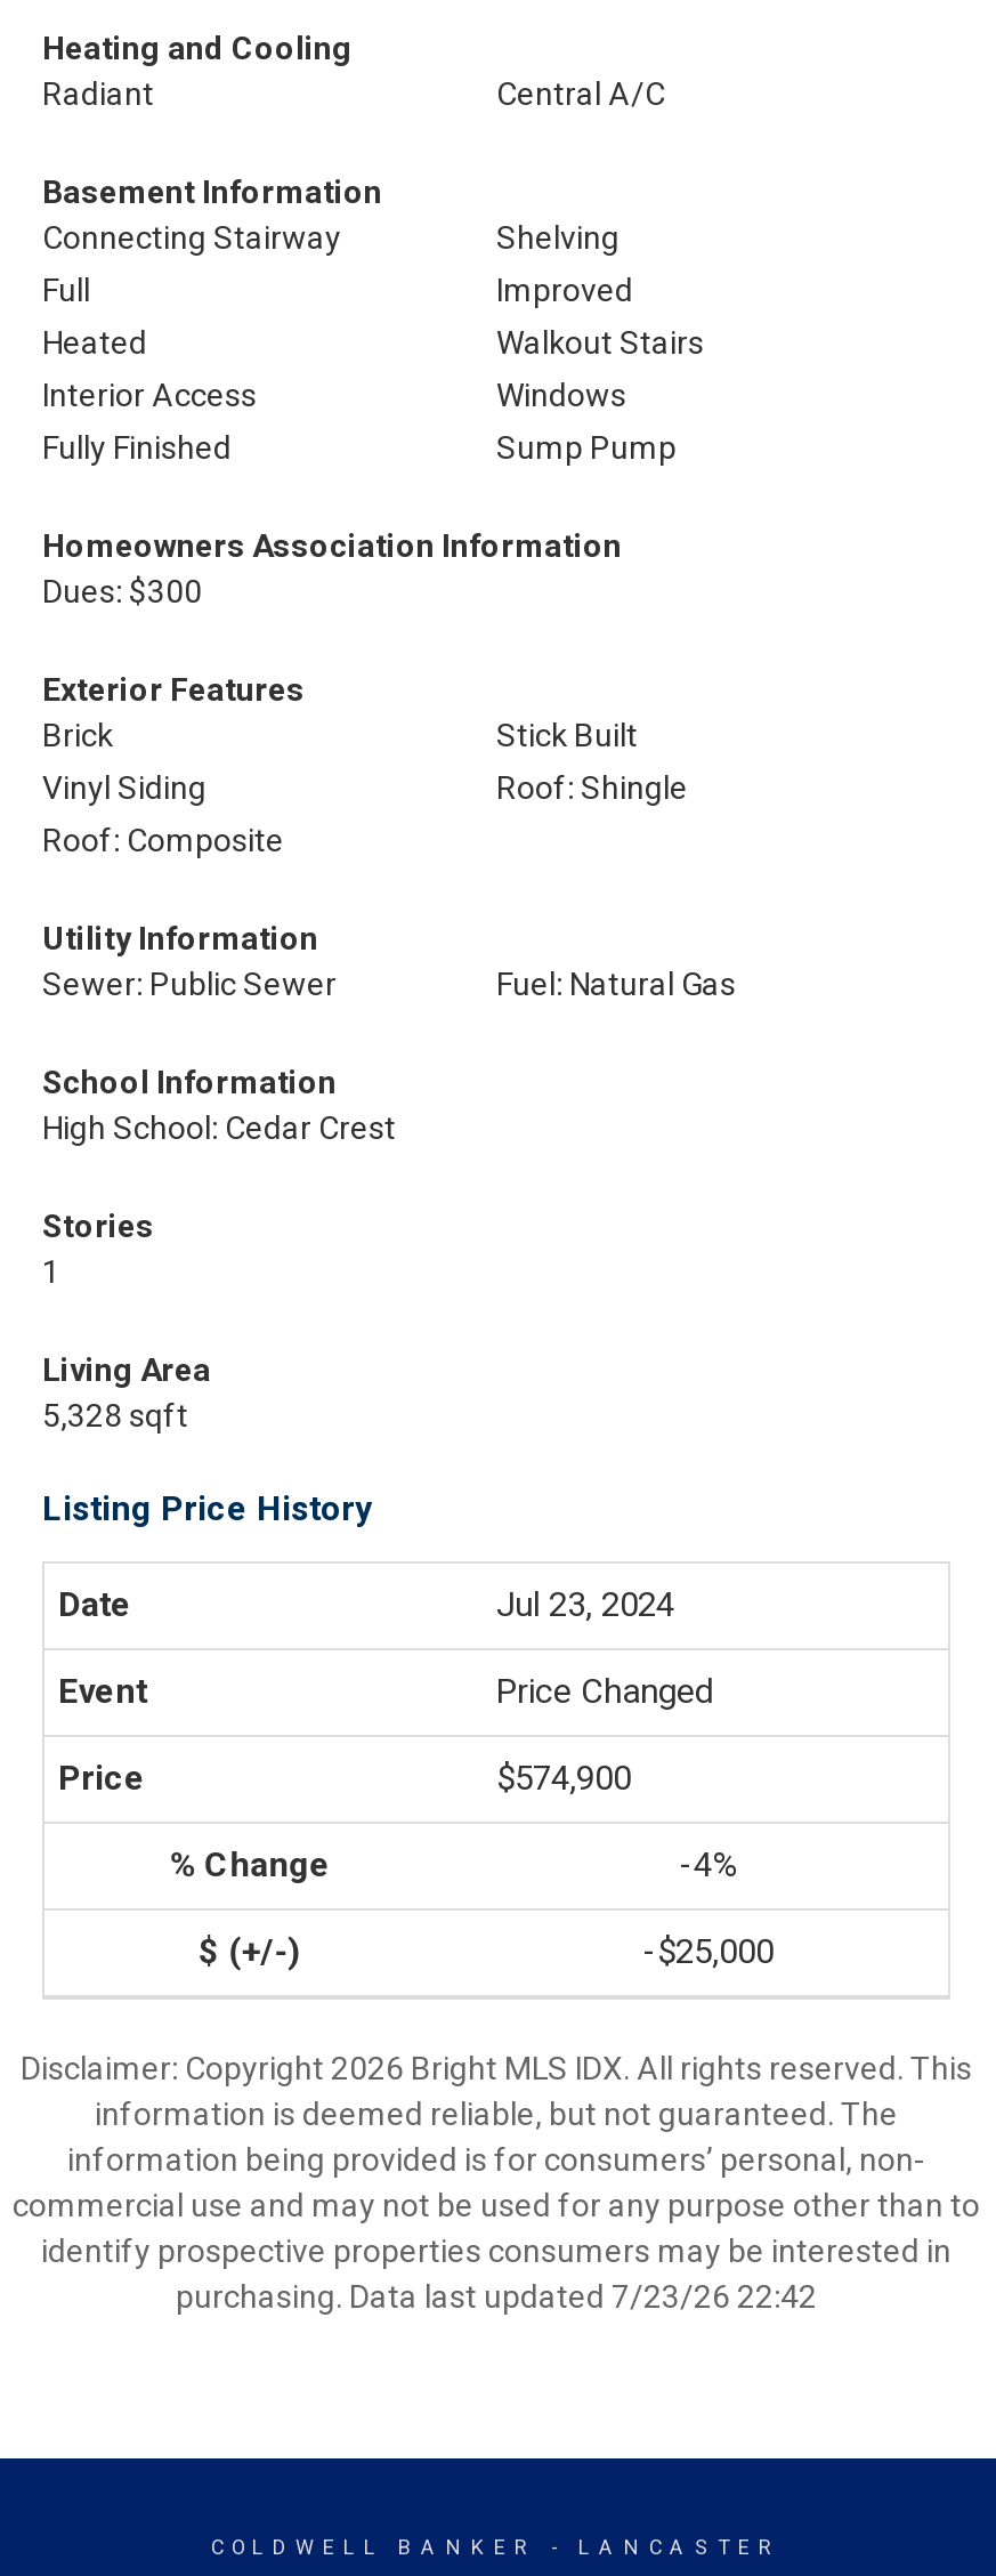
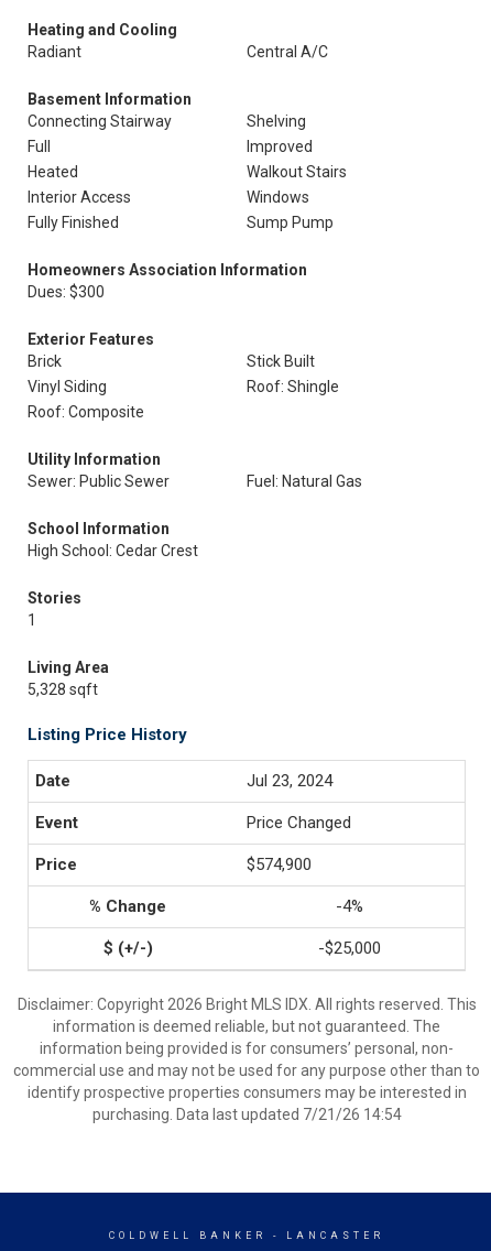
- purchasing. Data last updated 7/23/26 22:42
+ purchasing. Data last updated 7/21/26 14:54
